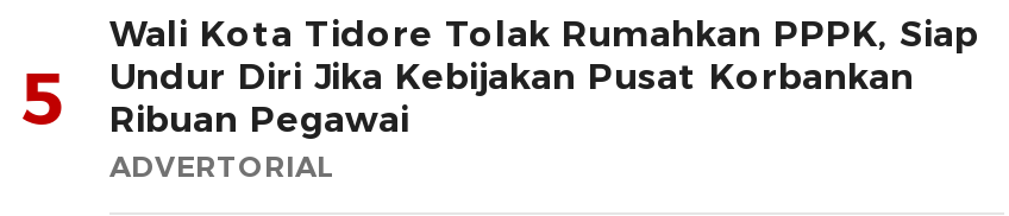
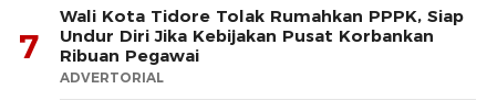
- 5 Undur Diri Jika Kebijakan Pusat Korbankan Ribuan Pegawai
+ 7 Undur Diri Jika Kebijakan Pusat Korbankan Ribuan Pegawai
